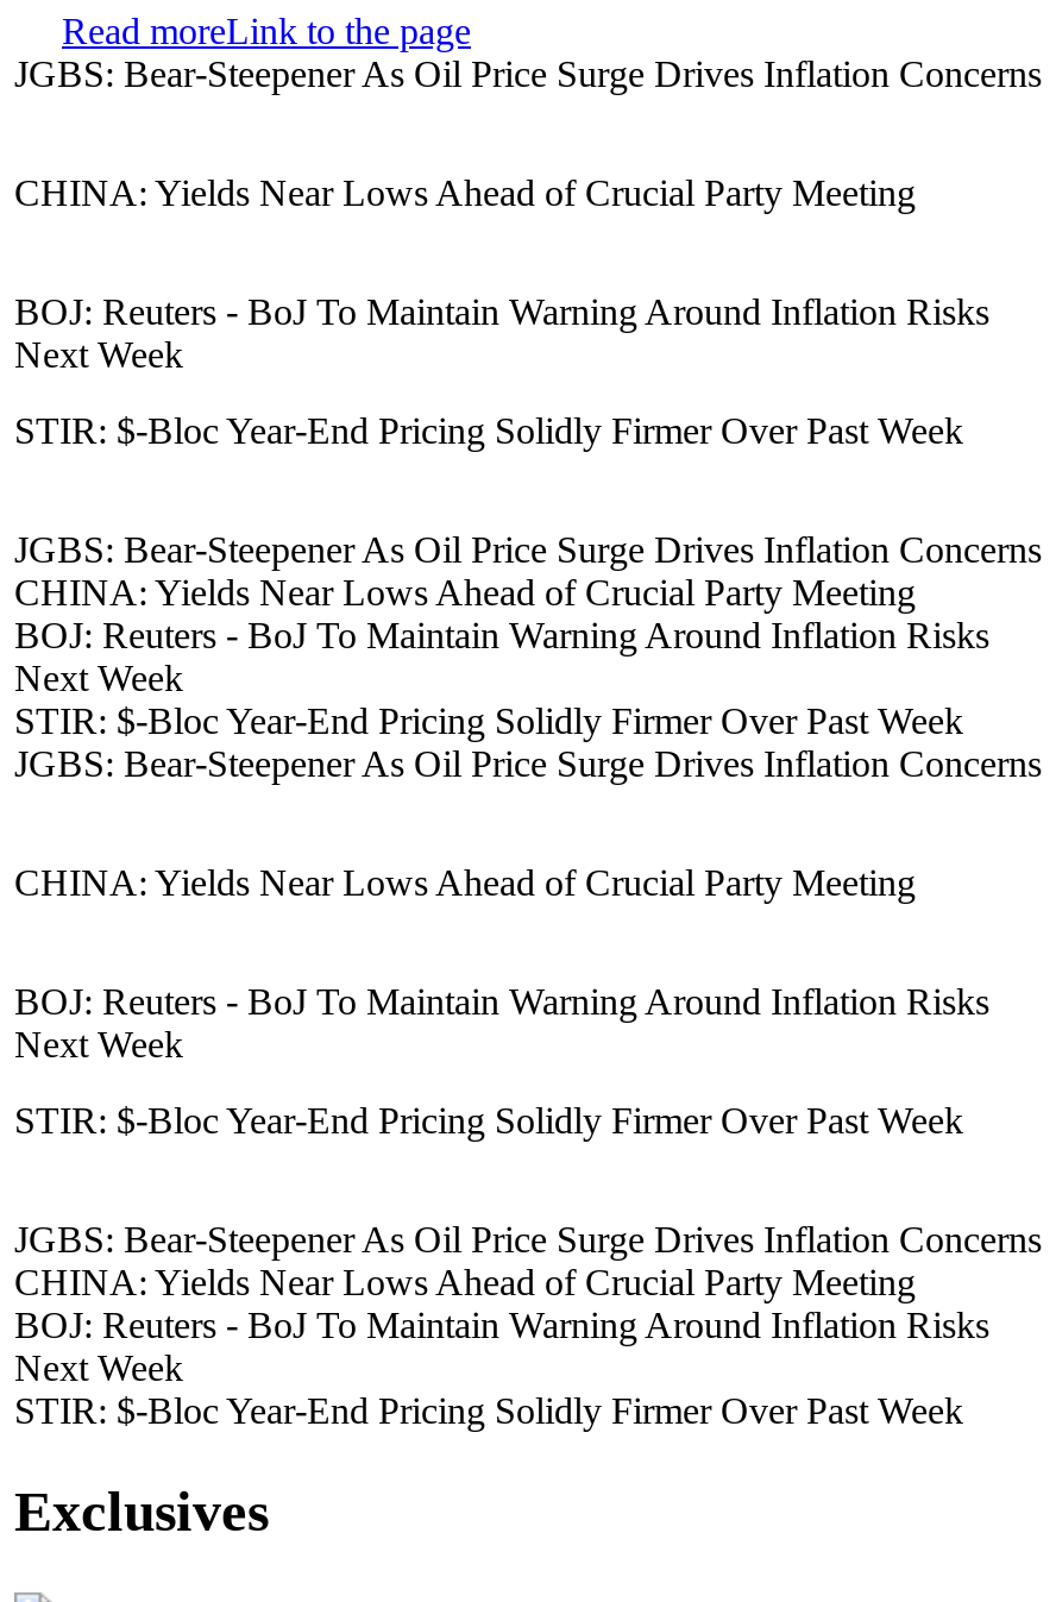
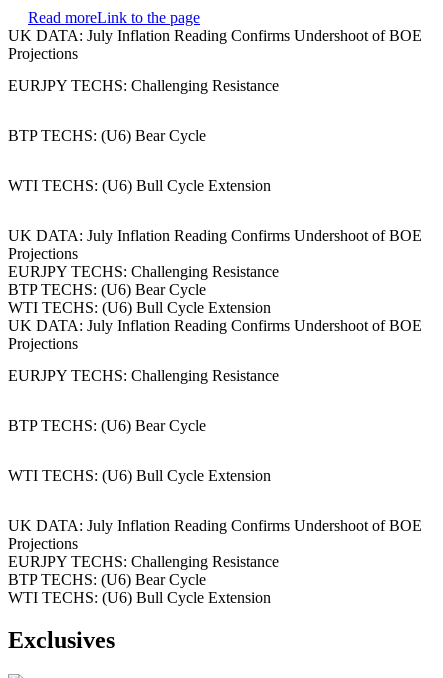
- JGBS: Bear-Steepener As Oil Price Surge Drives Inflation Concerns
+ UK DATA: July Inflation Reading Confirms Undershoot of BOE
+ Projections

- CHINA: Yields Near Lows Ahead of Crucial Party Meeting
+ EURJPY TECHS: Challenging Resistance

- BOJ: Reuters - BoJ To Maintain Warning Around Inflation Risks
- Next Week
+ BTP TECHS: (U6) Bear Cycle

- STIR: $-Bloc Year-End Pricing Solidly Firmer Over Past Week
+ WTI TECHS: (U6) Bull Cycle Extension

- JGBS: Bear-Steepener As Oil Price Surge Drives Inflation Concerns
- CHINA: Yields Near Lows Ahead of Crucial Party Meeting
- BOJ: Reuters - BoJ To Maintain Warning Around Inflation Risks
- Next Week
- STIR: $-Bloc Year-End Pricing Solidly Firmer Over Past Week
- JGBS: Bear-Steepener As Oil Price Surge Drives Inflation Concerns
+ UK DATA: July Inflation Reading Confirms Undershoot of BOE
+ Projections
+ EURJPY TECHS: Challenging Resistance
+ BTP TECHS: (U6) Bear Cycle
+ WTI TECHS: (U6) Bull Cycle Extension
+ UK DATA: July Inflation Reading Confirms Undershoot of BOE
+ Projections

- CHINA: Yields Near Lows Ahead of Crucial Party Meeting
+ EURJPY TECHS: Challenging Resistance

- BOJ: Reuters - BoJ To Maintain Warning Around Inflation Risks
- Next Week
+ BTP TECHS: (U6) Bear Cycle

- STIR: $-Bloc Year-End Pricing Solidly Firmer Over Past Week
+ WTI TECHS: (U6) Bull Cycle Extension

- JGBS: Bear-Steepener As Oil Price Surge Drives Inflation Concerns
- CHINA: Yields Near Lows Ahead of Crucial Party Meeting
- BOJ: Reuters - BoJ To Maintain Warning Around Inflation Risks
- Next Week
- STIR: $-Bloc Year-End Pricing Solidly Firmer Over Past Week
+ UK DATA: July Inflation Reading Confirms Undershoot of BOE
+ Projections
+ EURJPY TECHS: Challenging Resistance
+ BTP TECHS: (U6) Bear Cycle
+ WTI TECHS: (U6) Bull Cycle Extension
